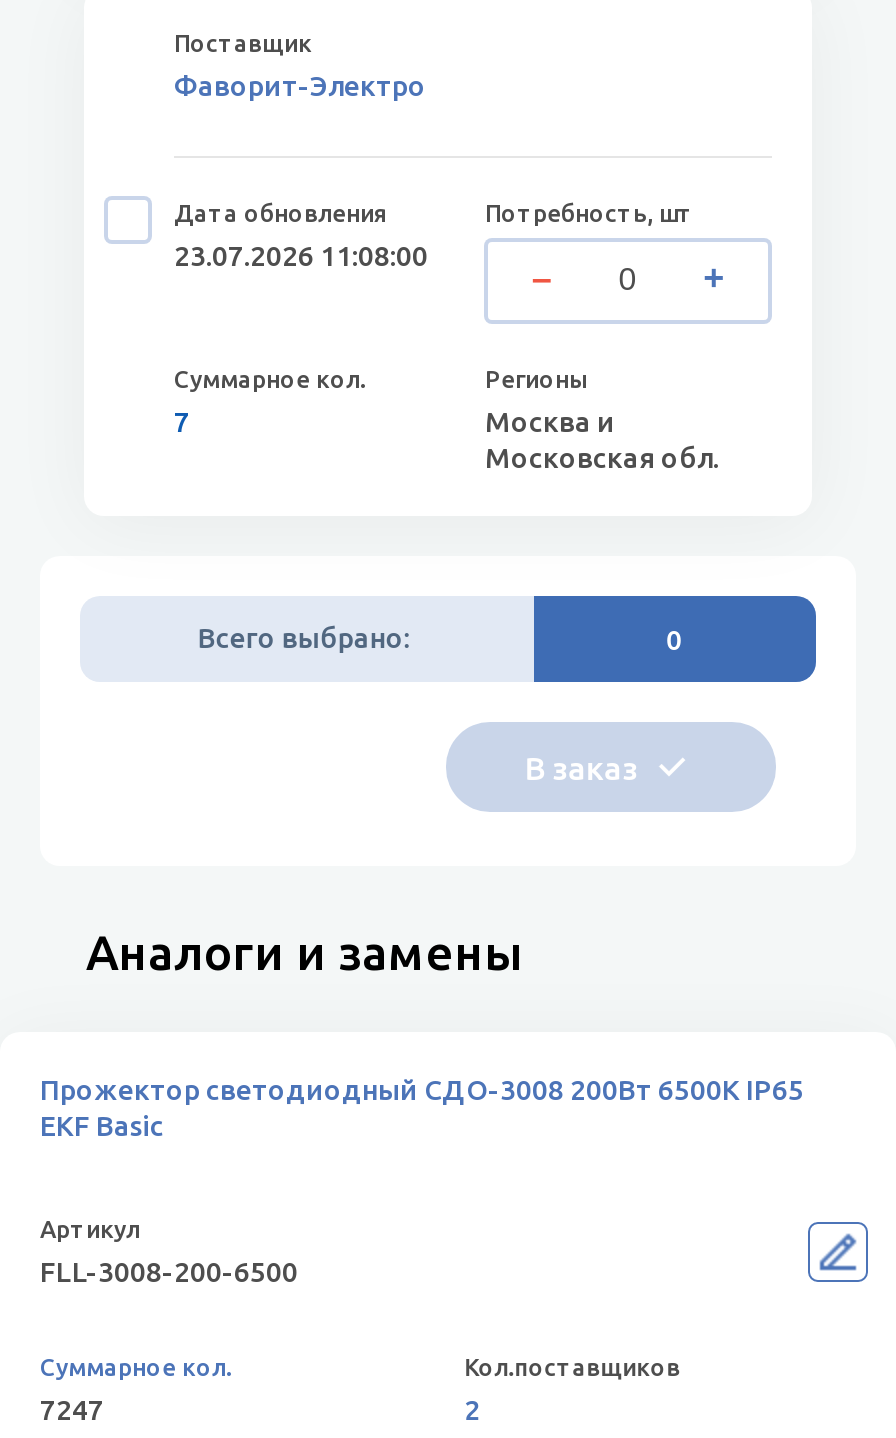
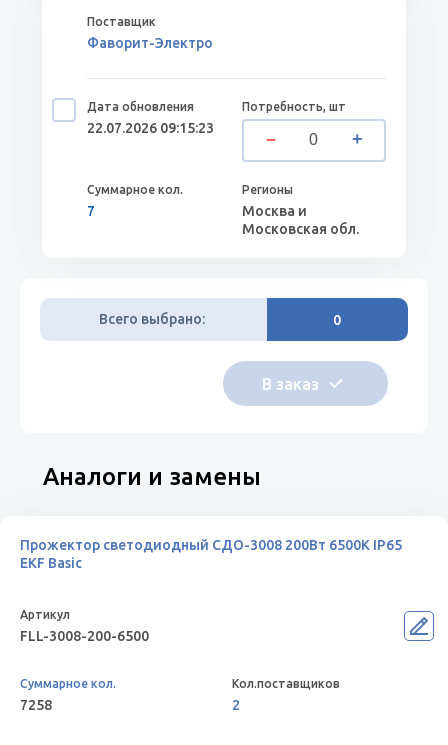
- 23.07.2026 11:08:00
+ 22.07.2026 09:15:23

- 7247
+ 7258
